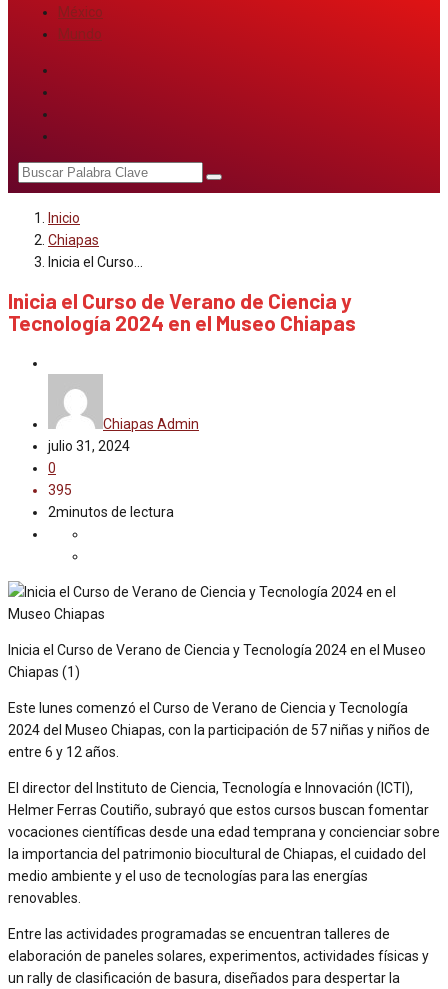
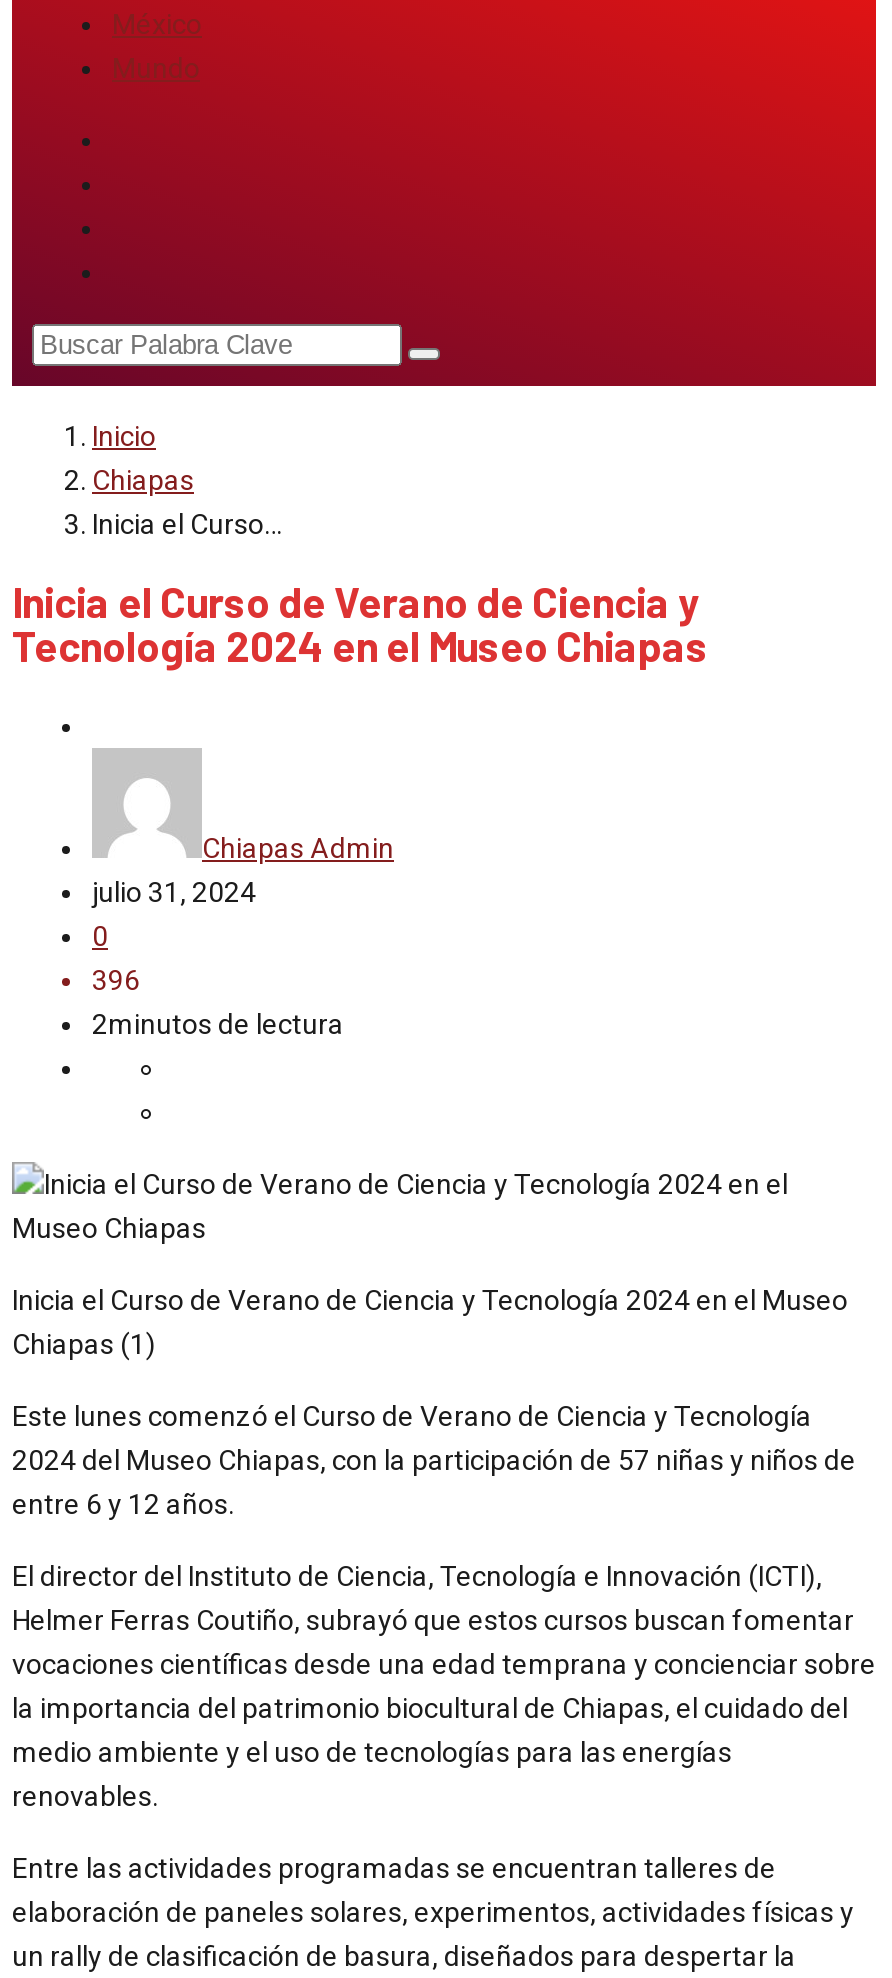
- 395
+ 396
